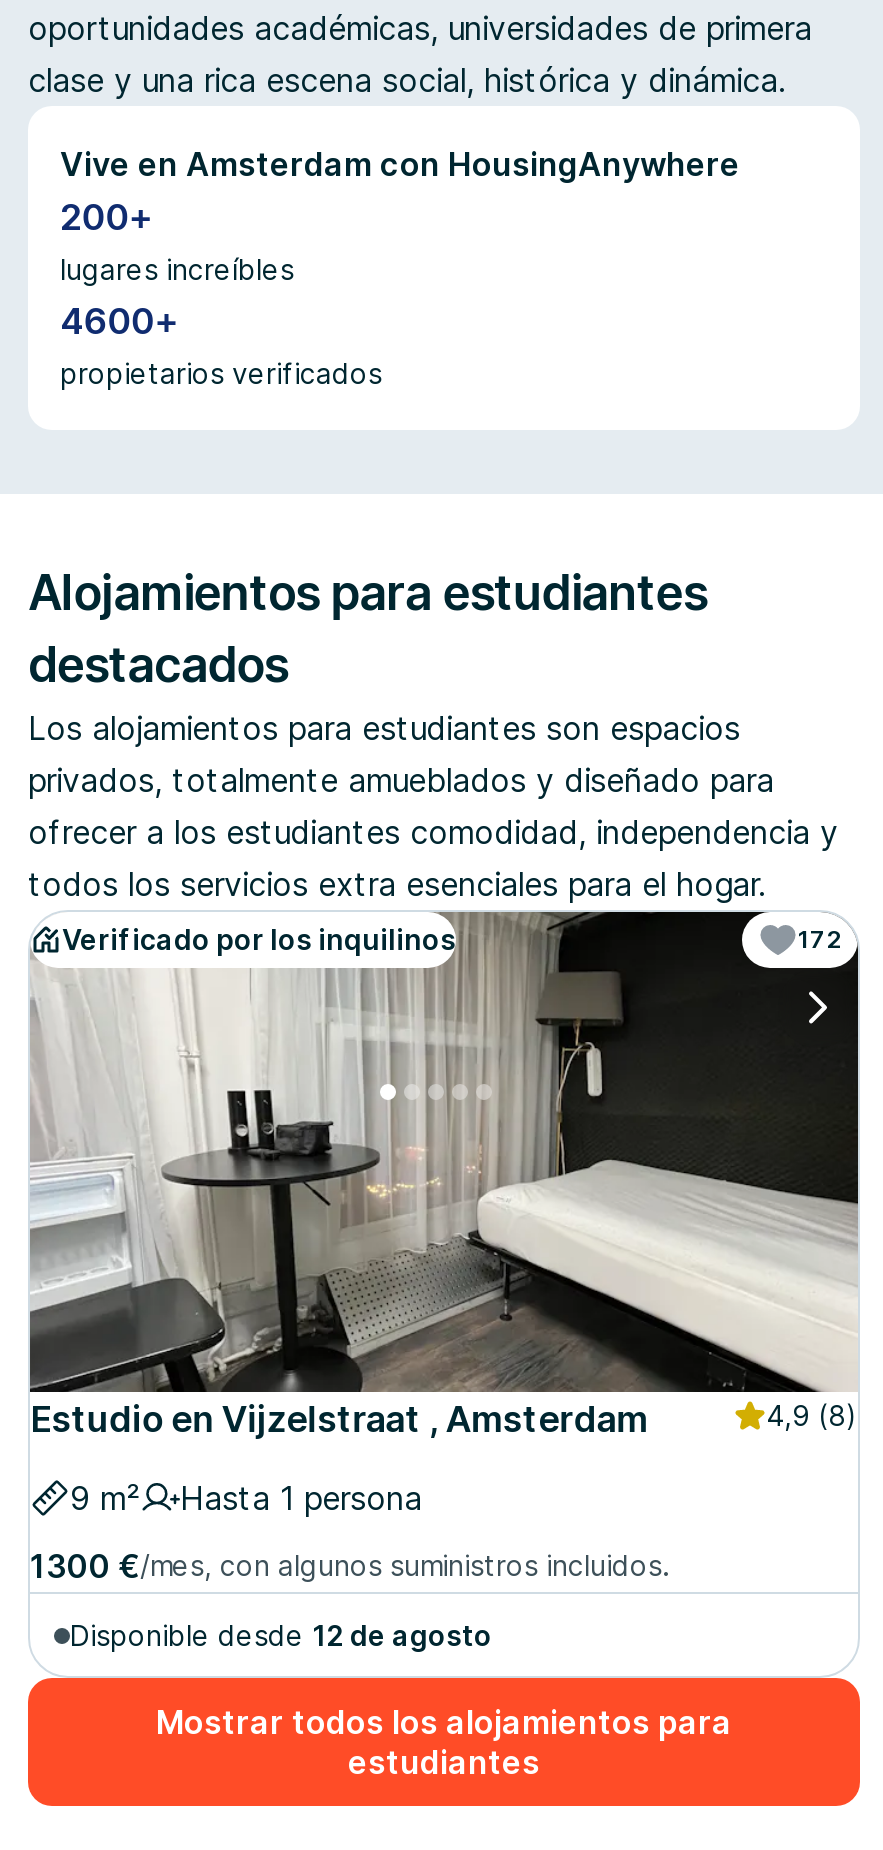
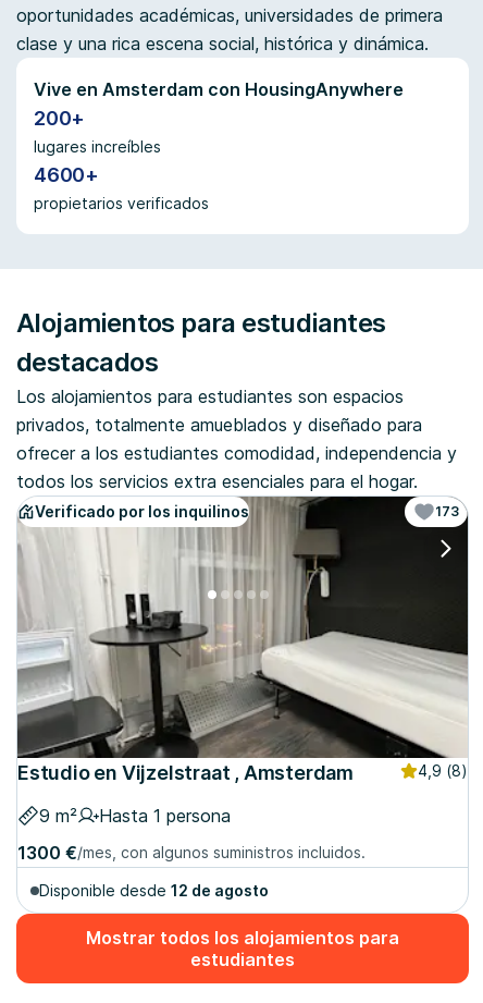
- 172
+ 173
